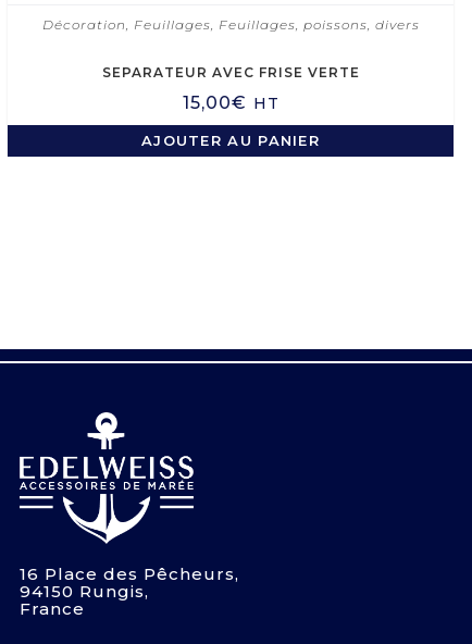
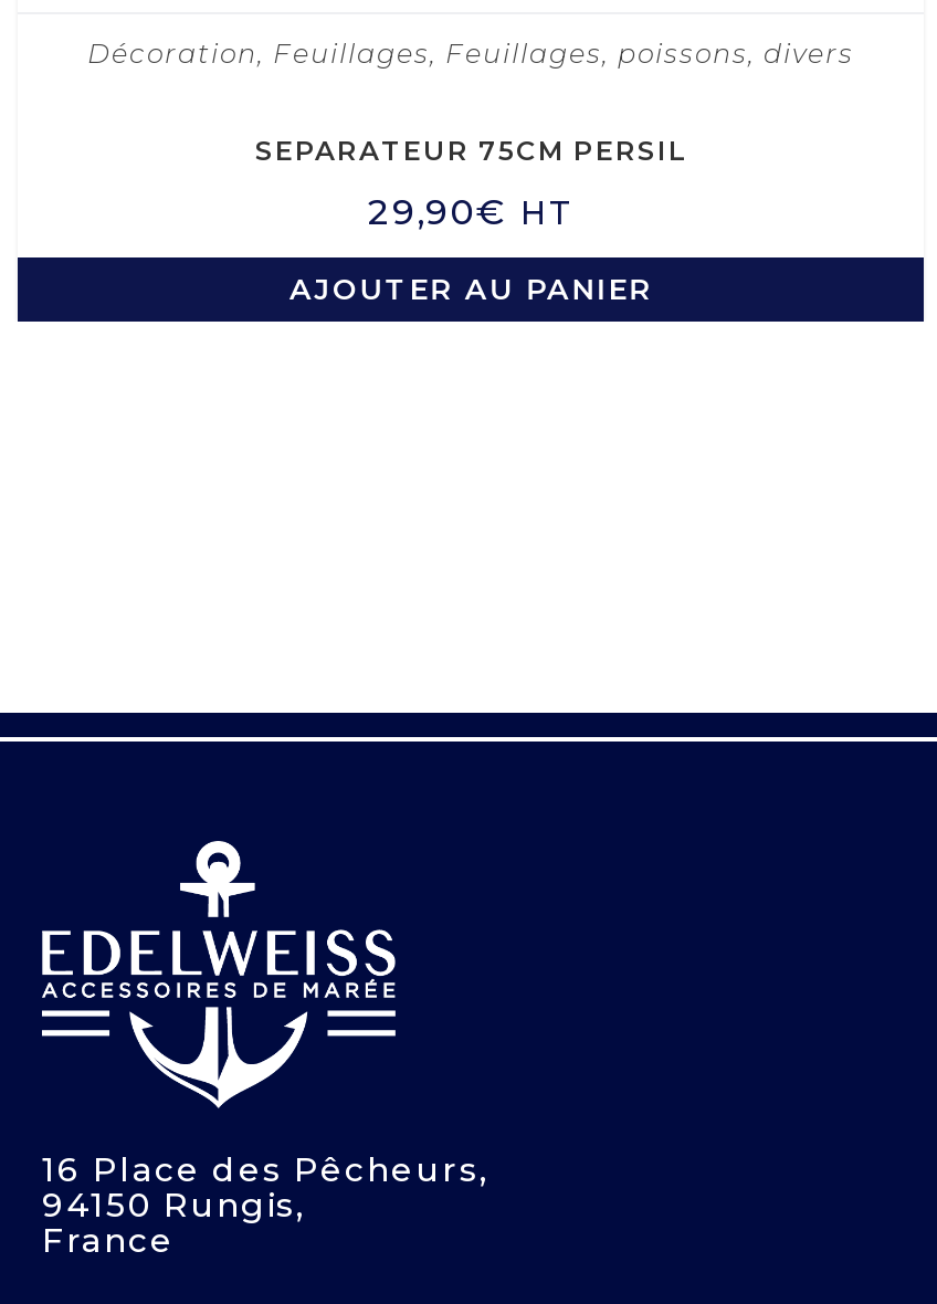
- SEPARATEUR AVEC FRISE VERTE
+ SEPARATEUR 75CM PERSIL

- 15,00€ HT
+ 29,90€ HT
